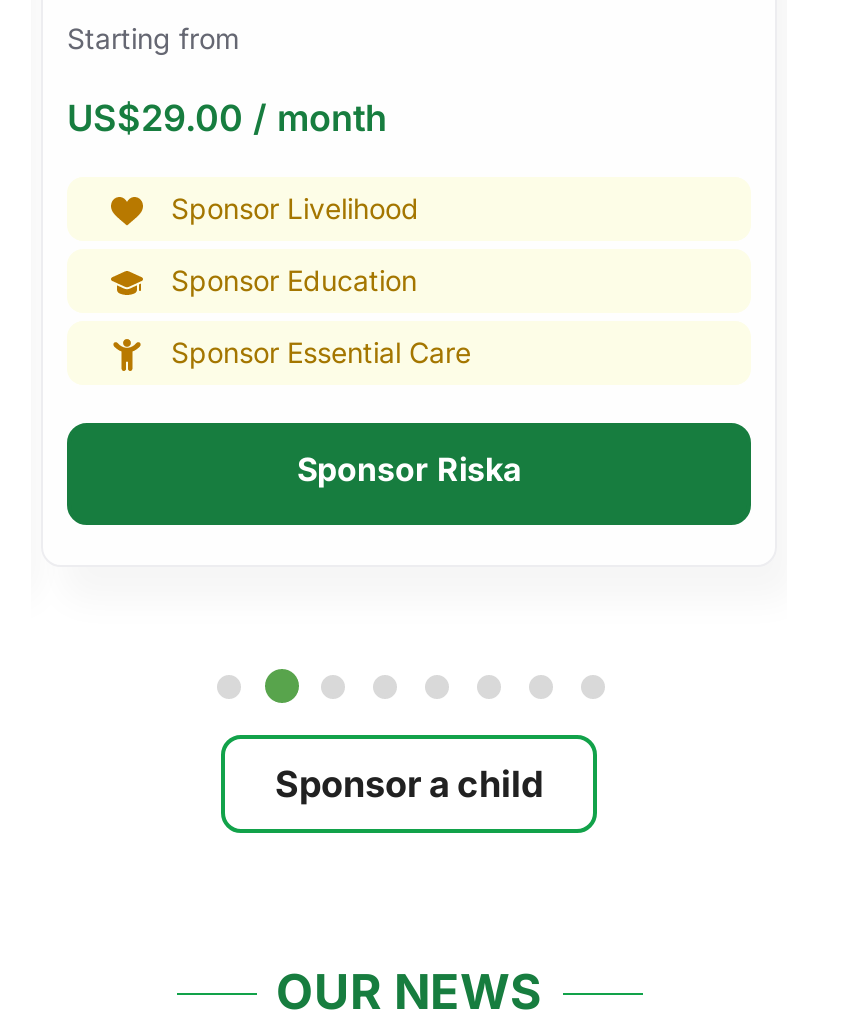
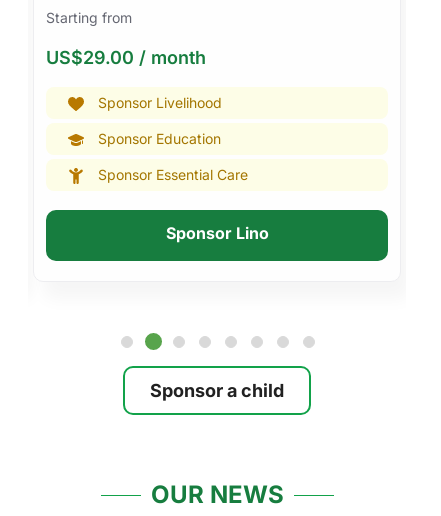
- Sponsor Riska
+ Sponsor Lino
